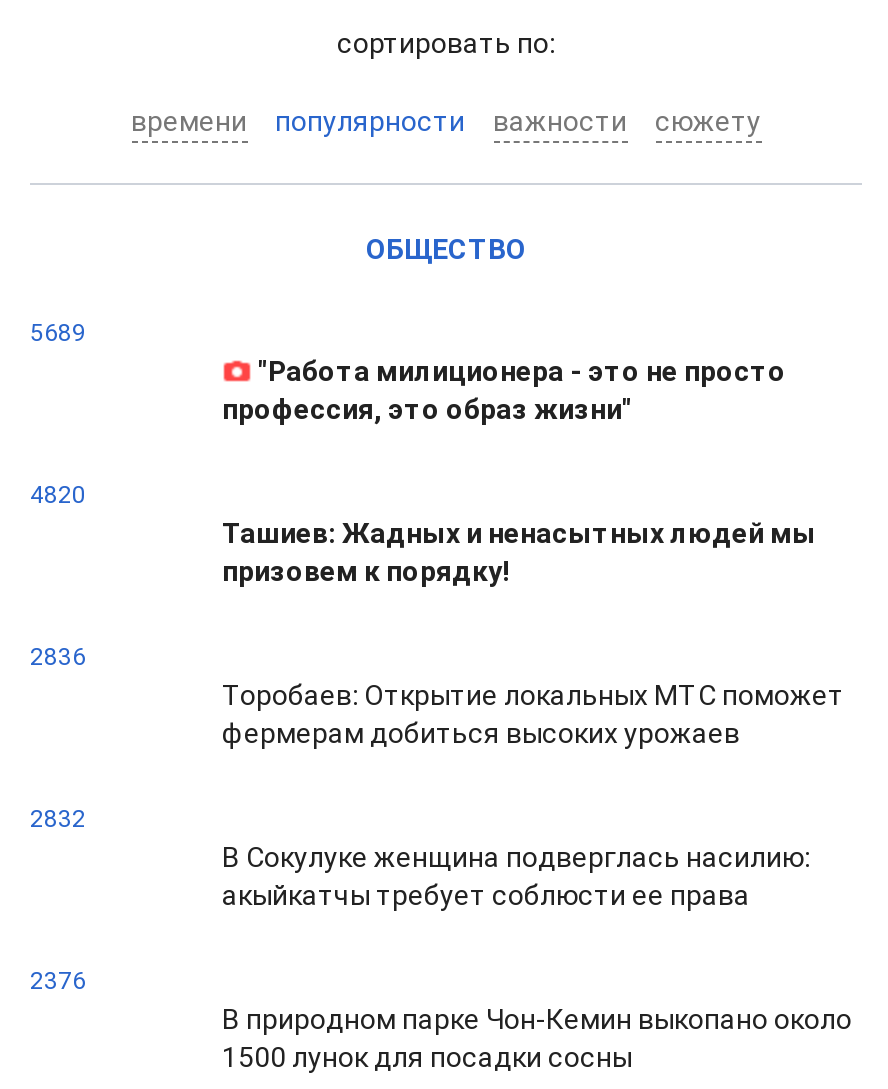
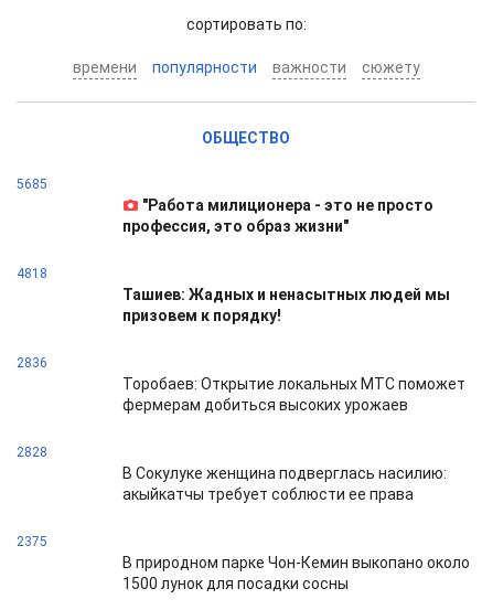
- 5689
+ 5685

- 4820
+ 4818

- 2832
+ 2828

- 2376
+ 2375
